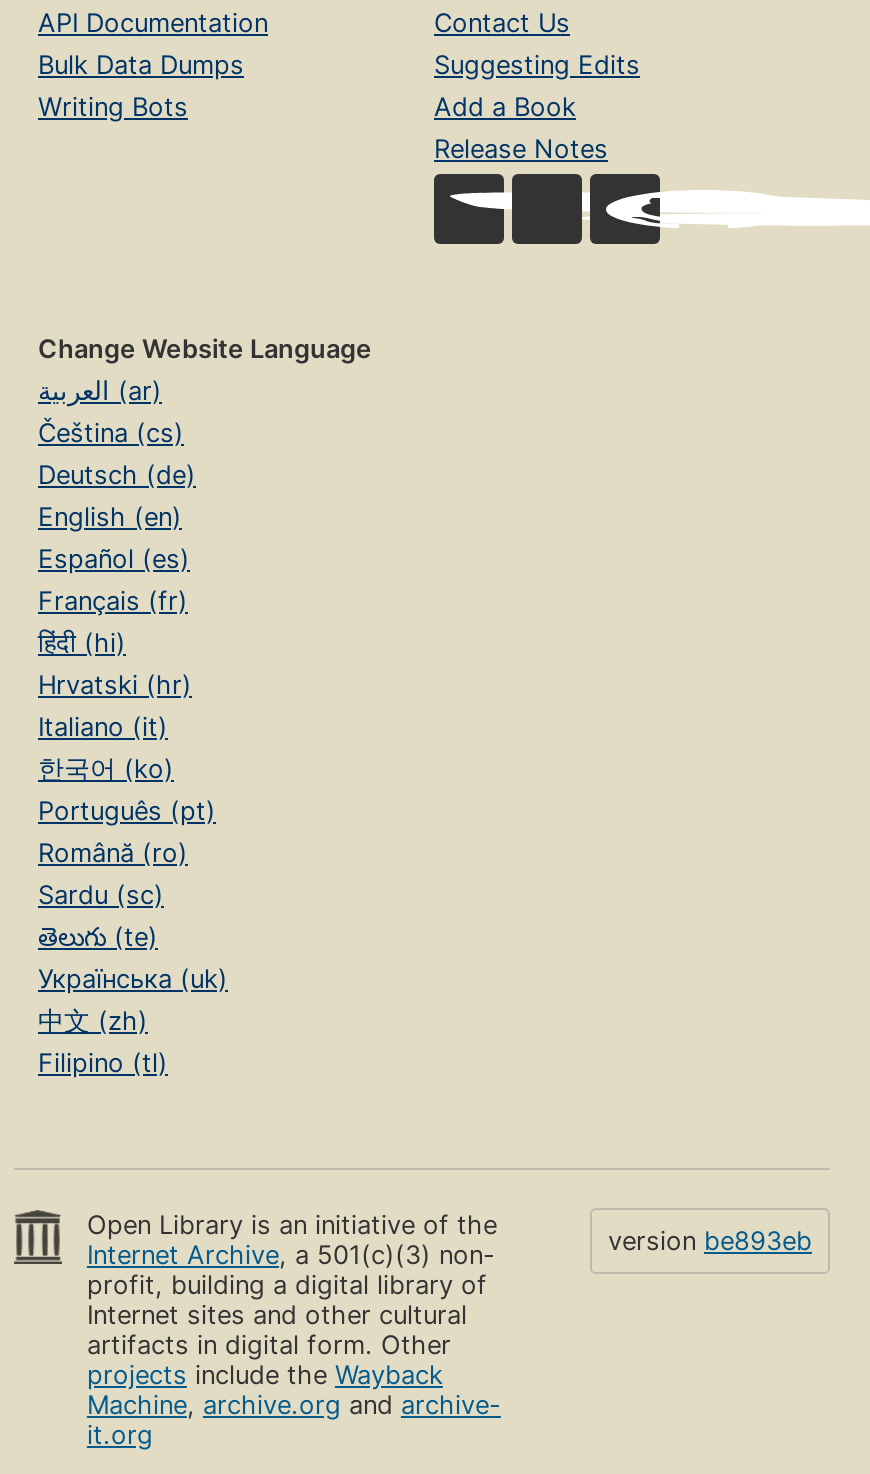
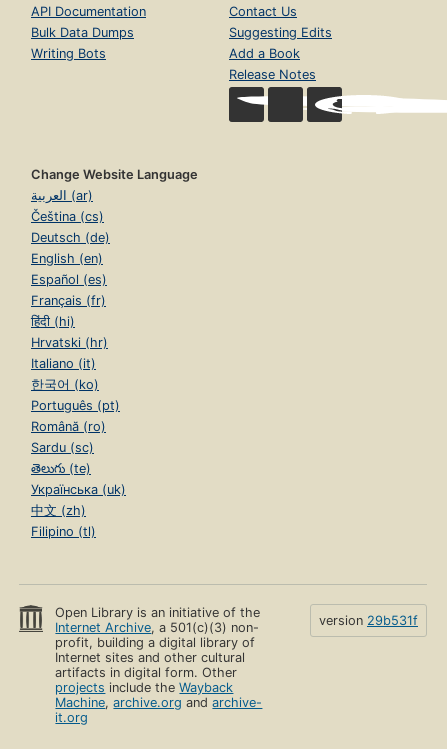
- version be893eb
+ version 29b531f
